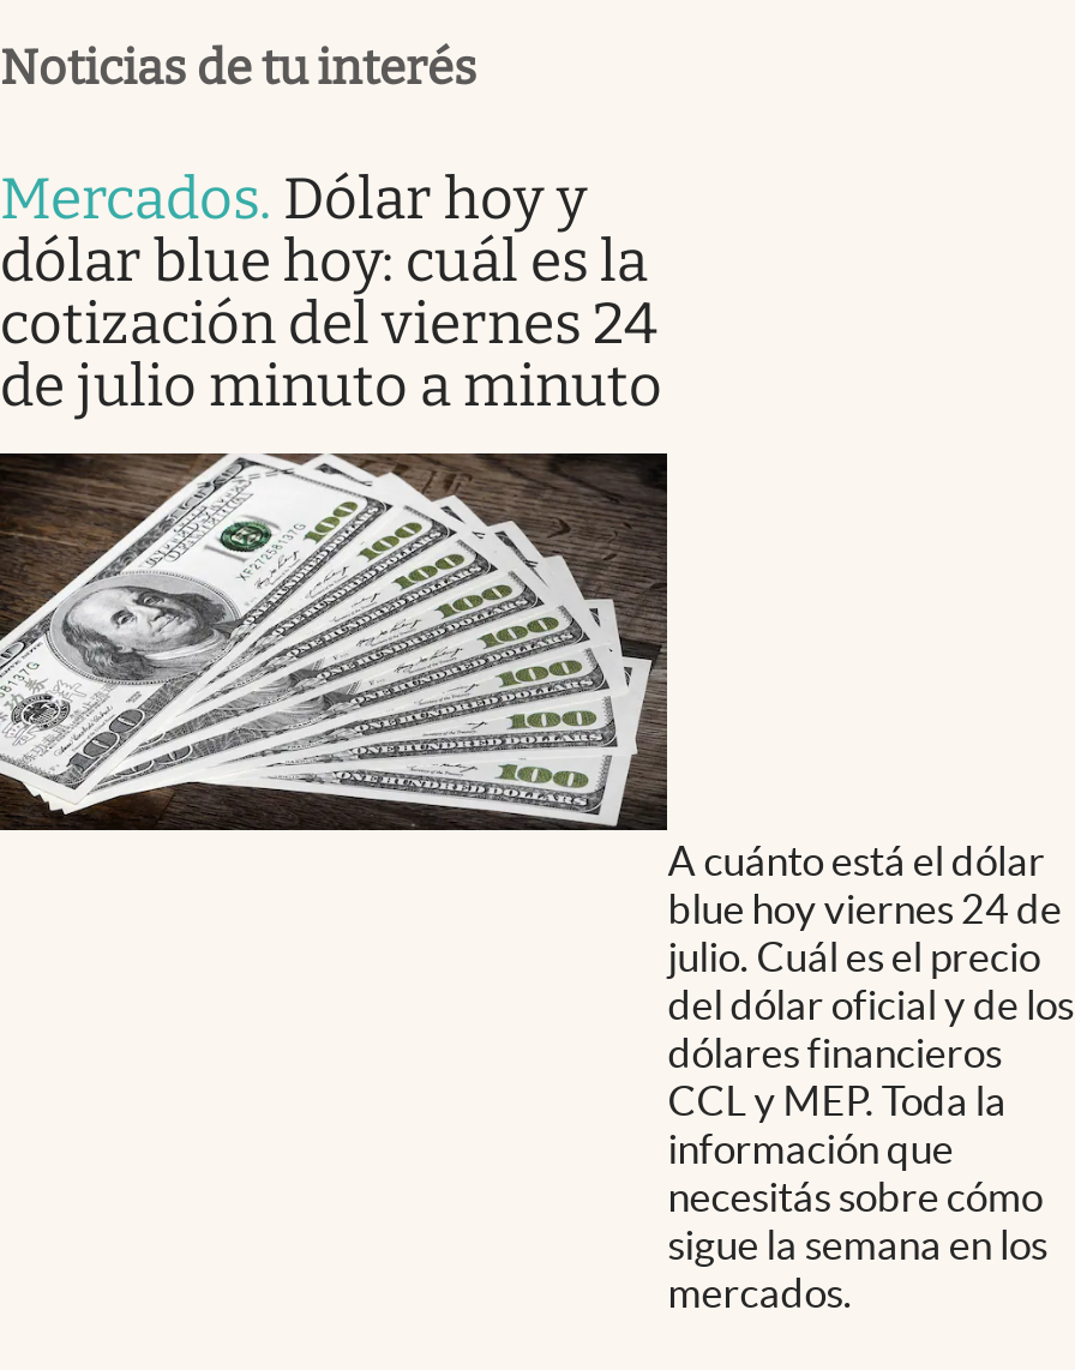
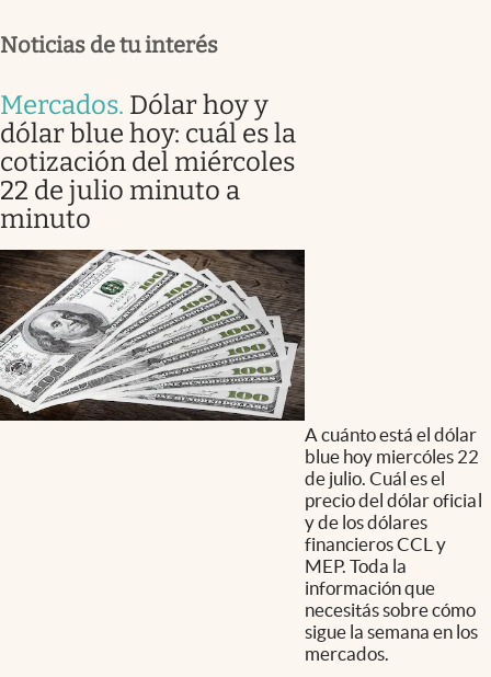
- cotización del viernes 24
- de julio minuto a minuto
+ cotización del miércoles
+ 22 de julio minuto a
+ minuto

- blue hoy viernes 24 de
- julio. Cuál es el precio
- del dólar oficial y de los
- dólares financieros
- CCL y MEP. Toda la
+ blue hoy miercóles 22
+ de julio. Cuál es el
+ precio del dólar oficial
+ y de los dólares
+ financieros CCL y
+ MEP. Toda la
